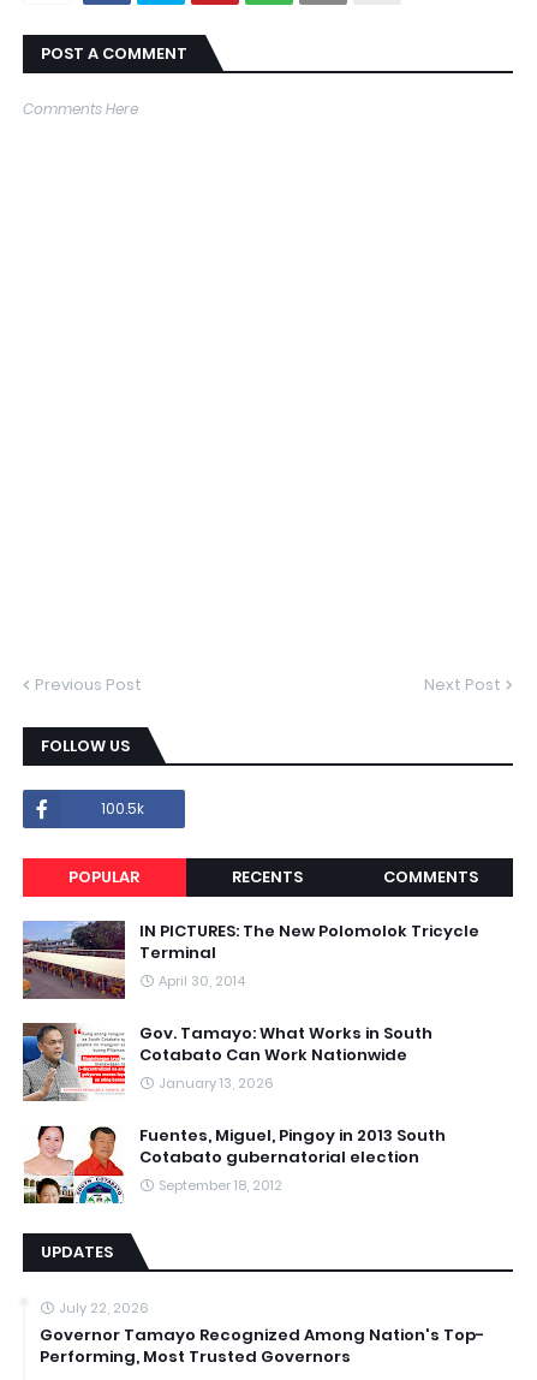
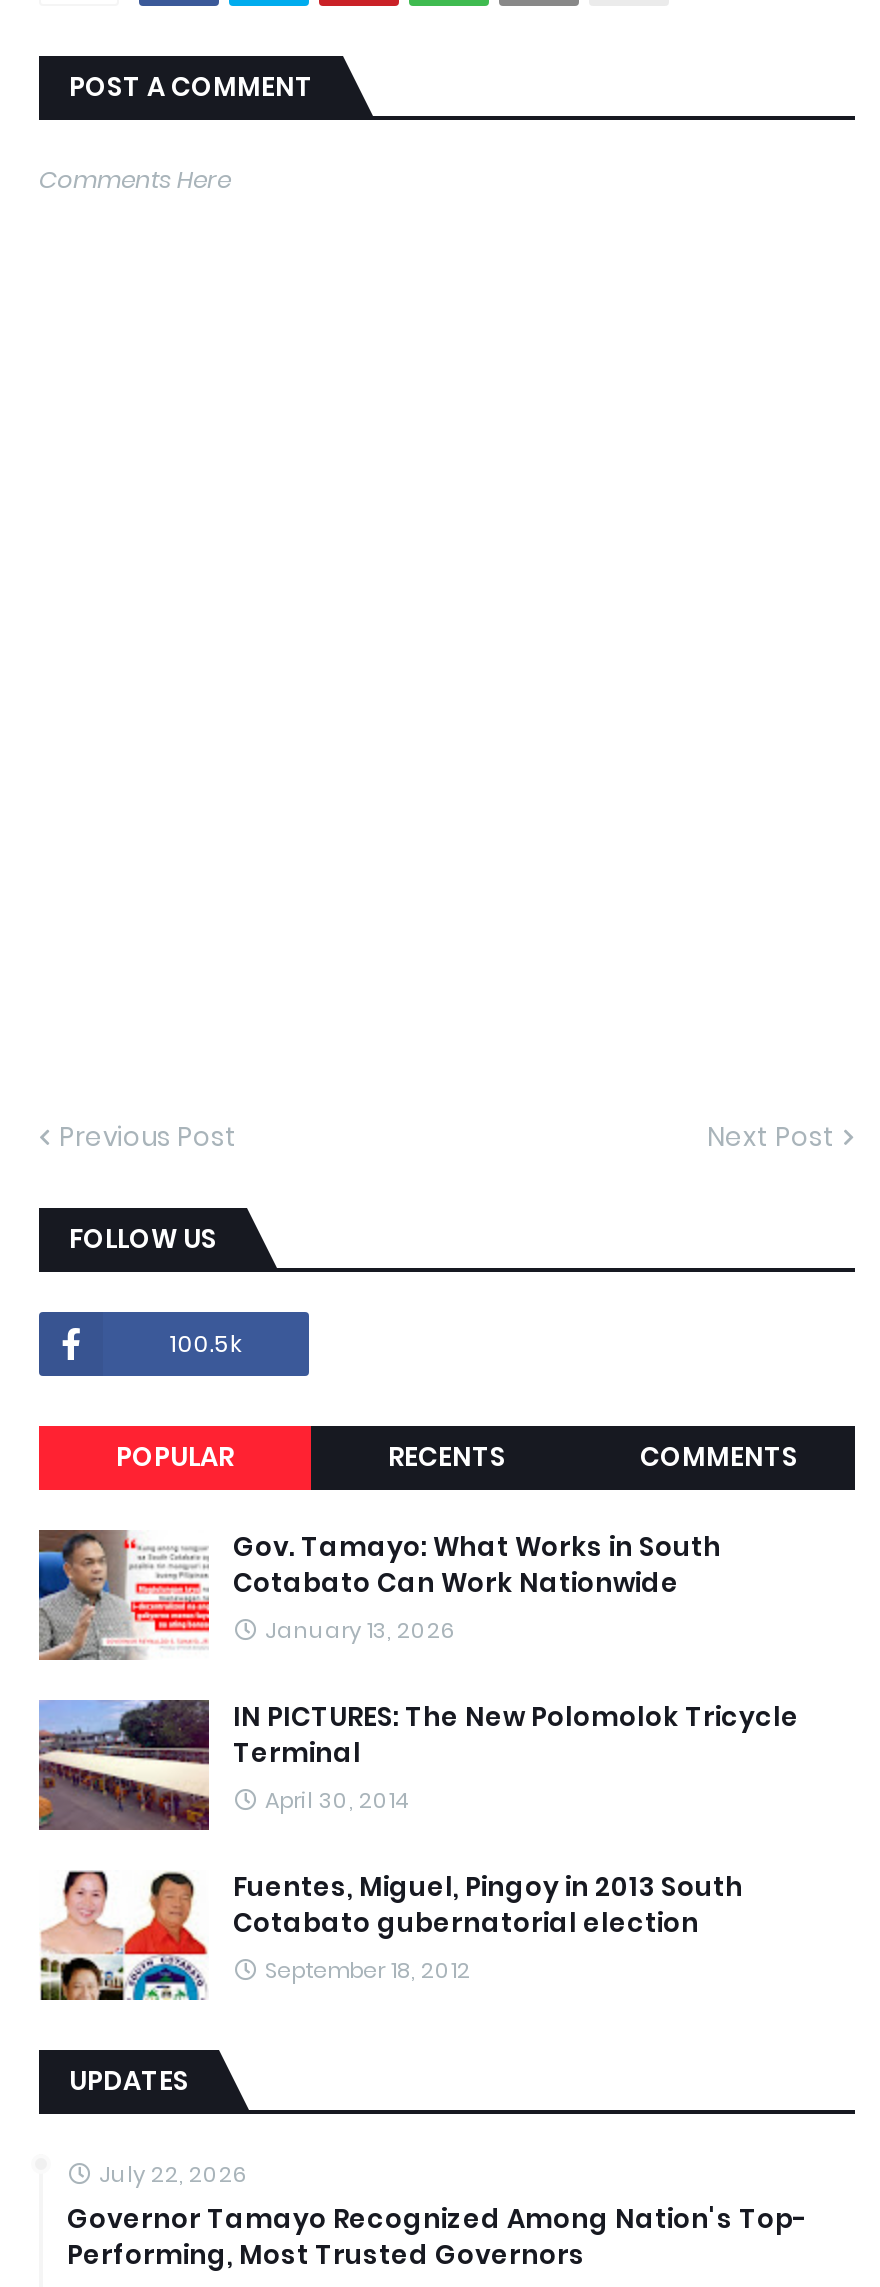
moved down: [image] | IN PICTURES: The New Polomolok Tricycle | Terminal | April 30, 2014

moved up: [image] | Gov. Tamayo: What Works in South | Cotabato Can Work Nationwide | January 13, 2026
